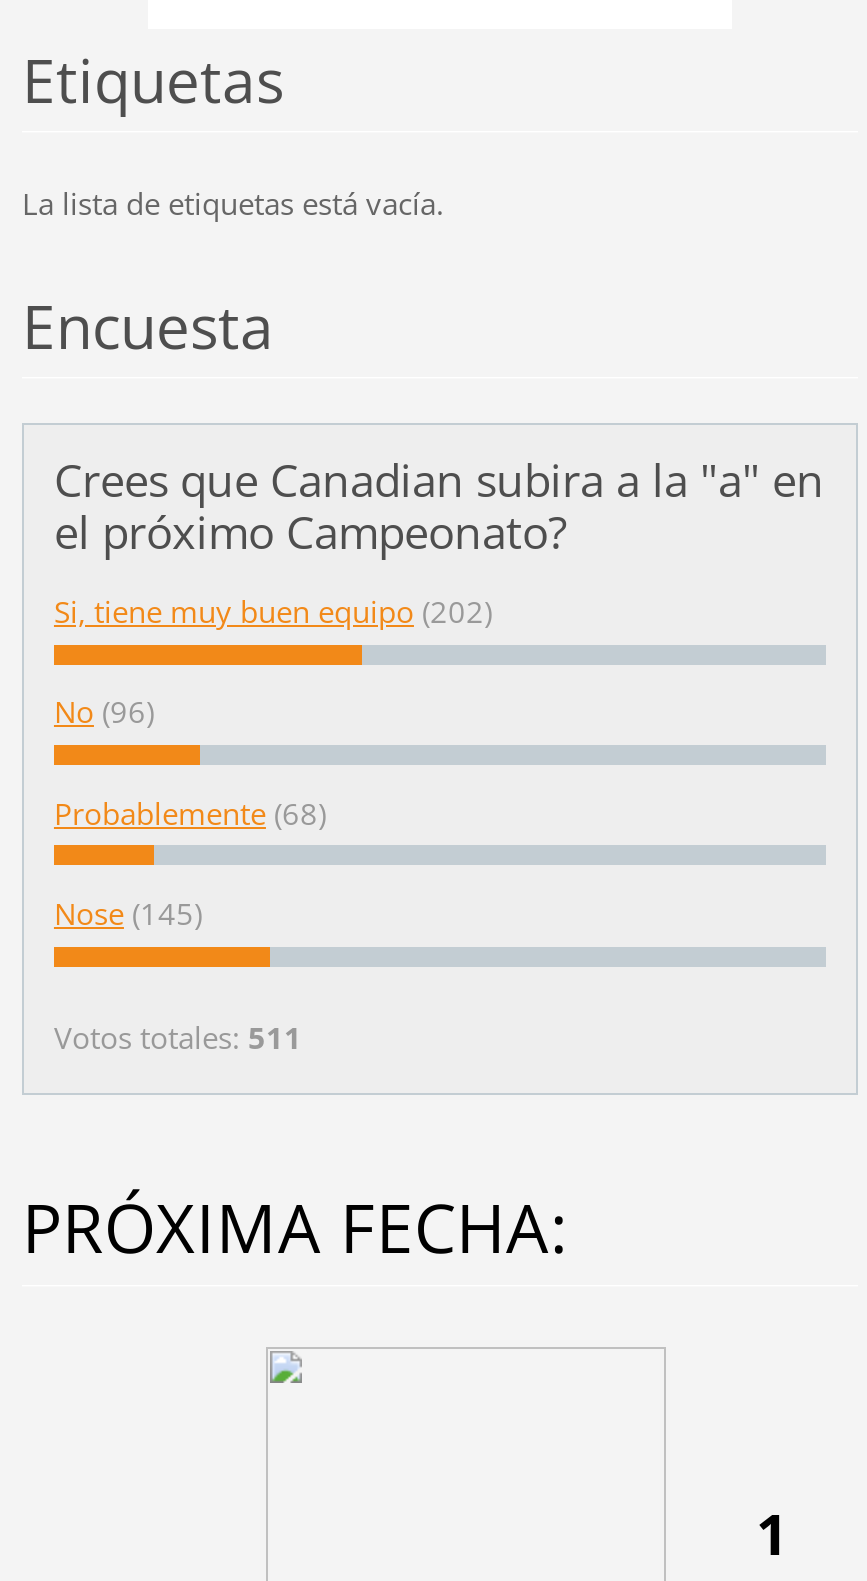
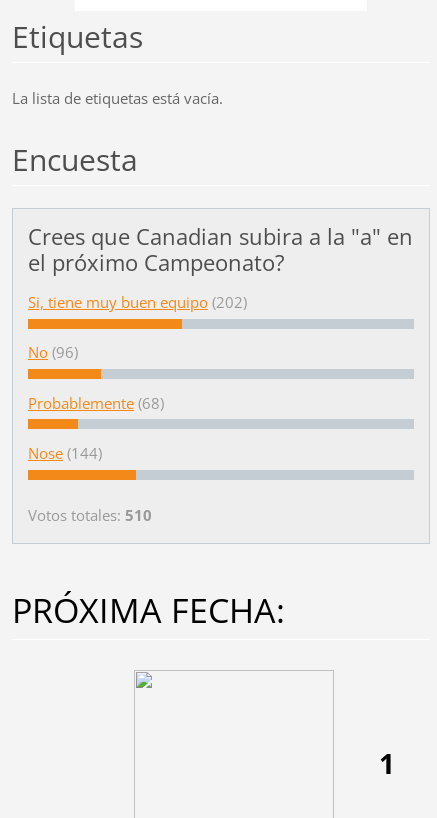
- Nose (145)
+ Nose (144)

- Votos totales: 511
+ Votos totales: 510
